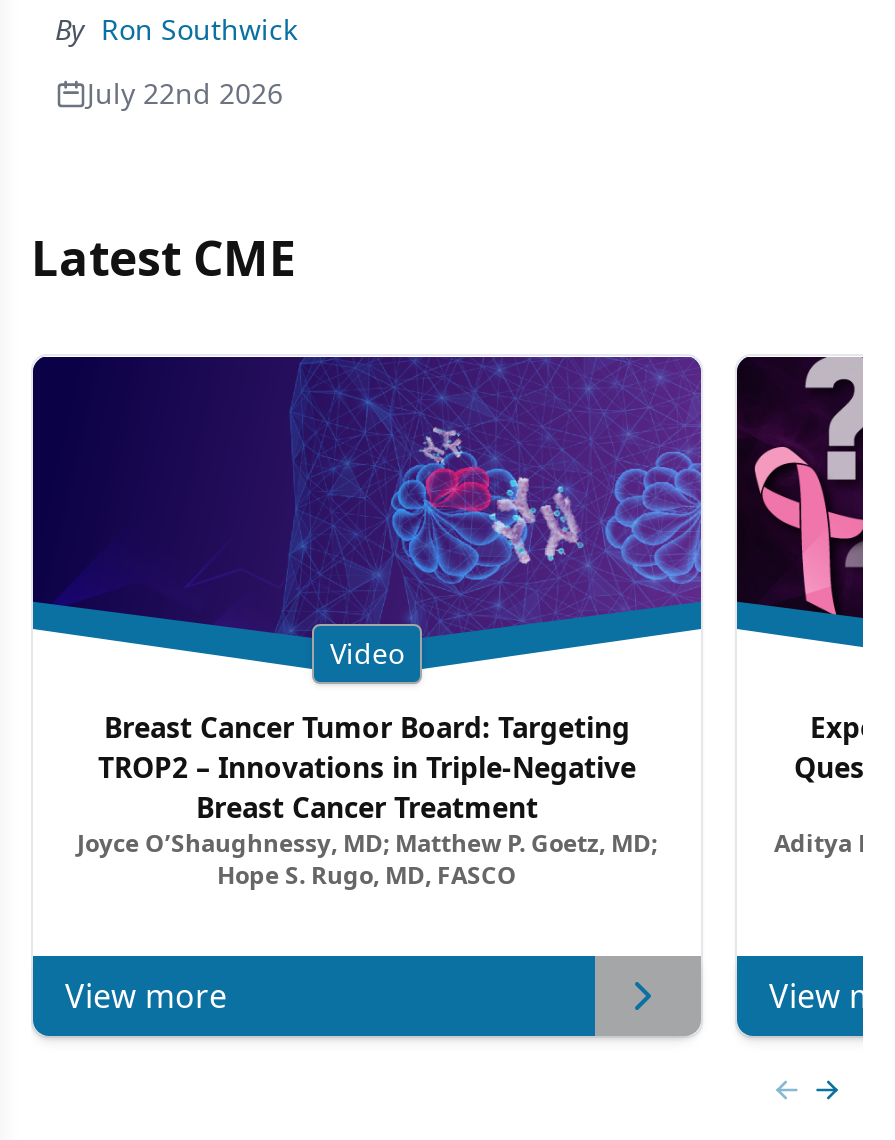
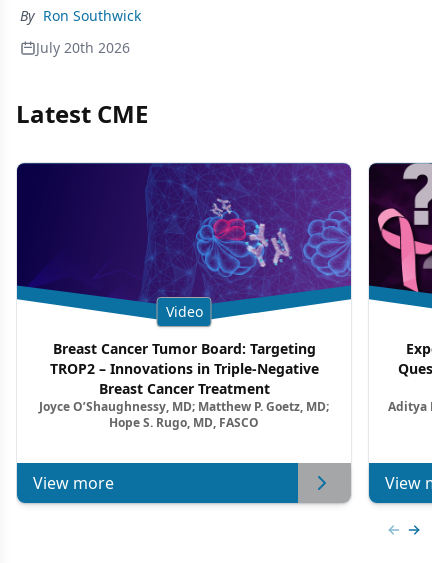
- July 22nd 2026
+ July 20th 2026
